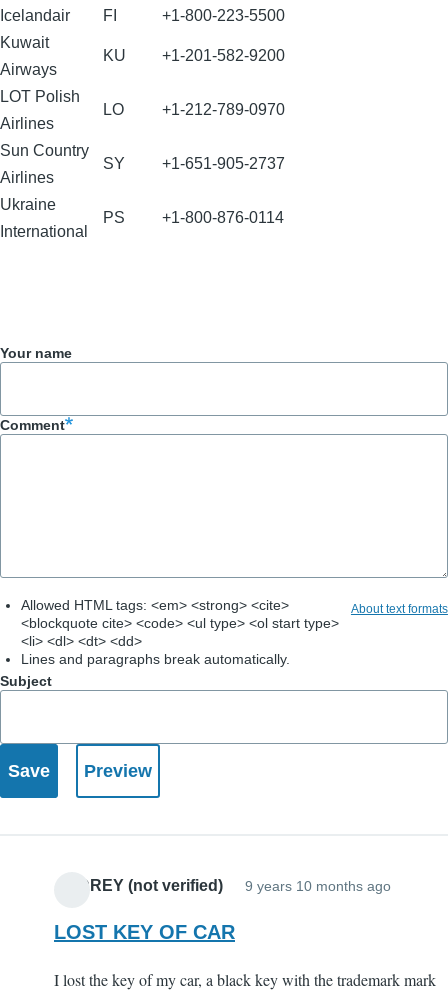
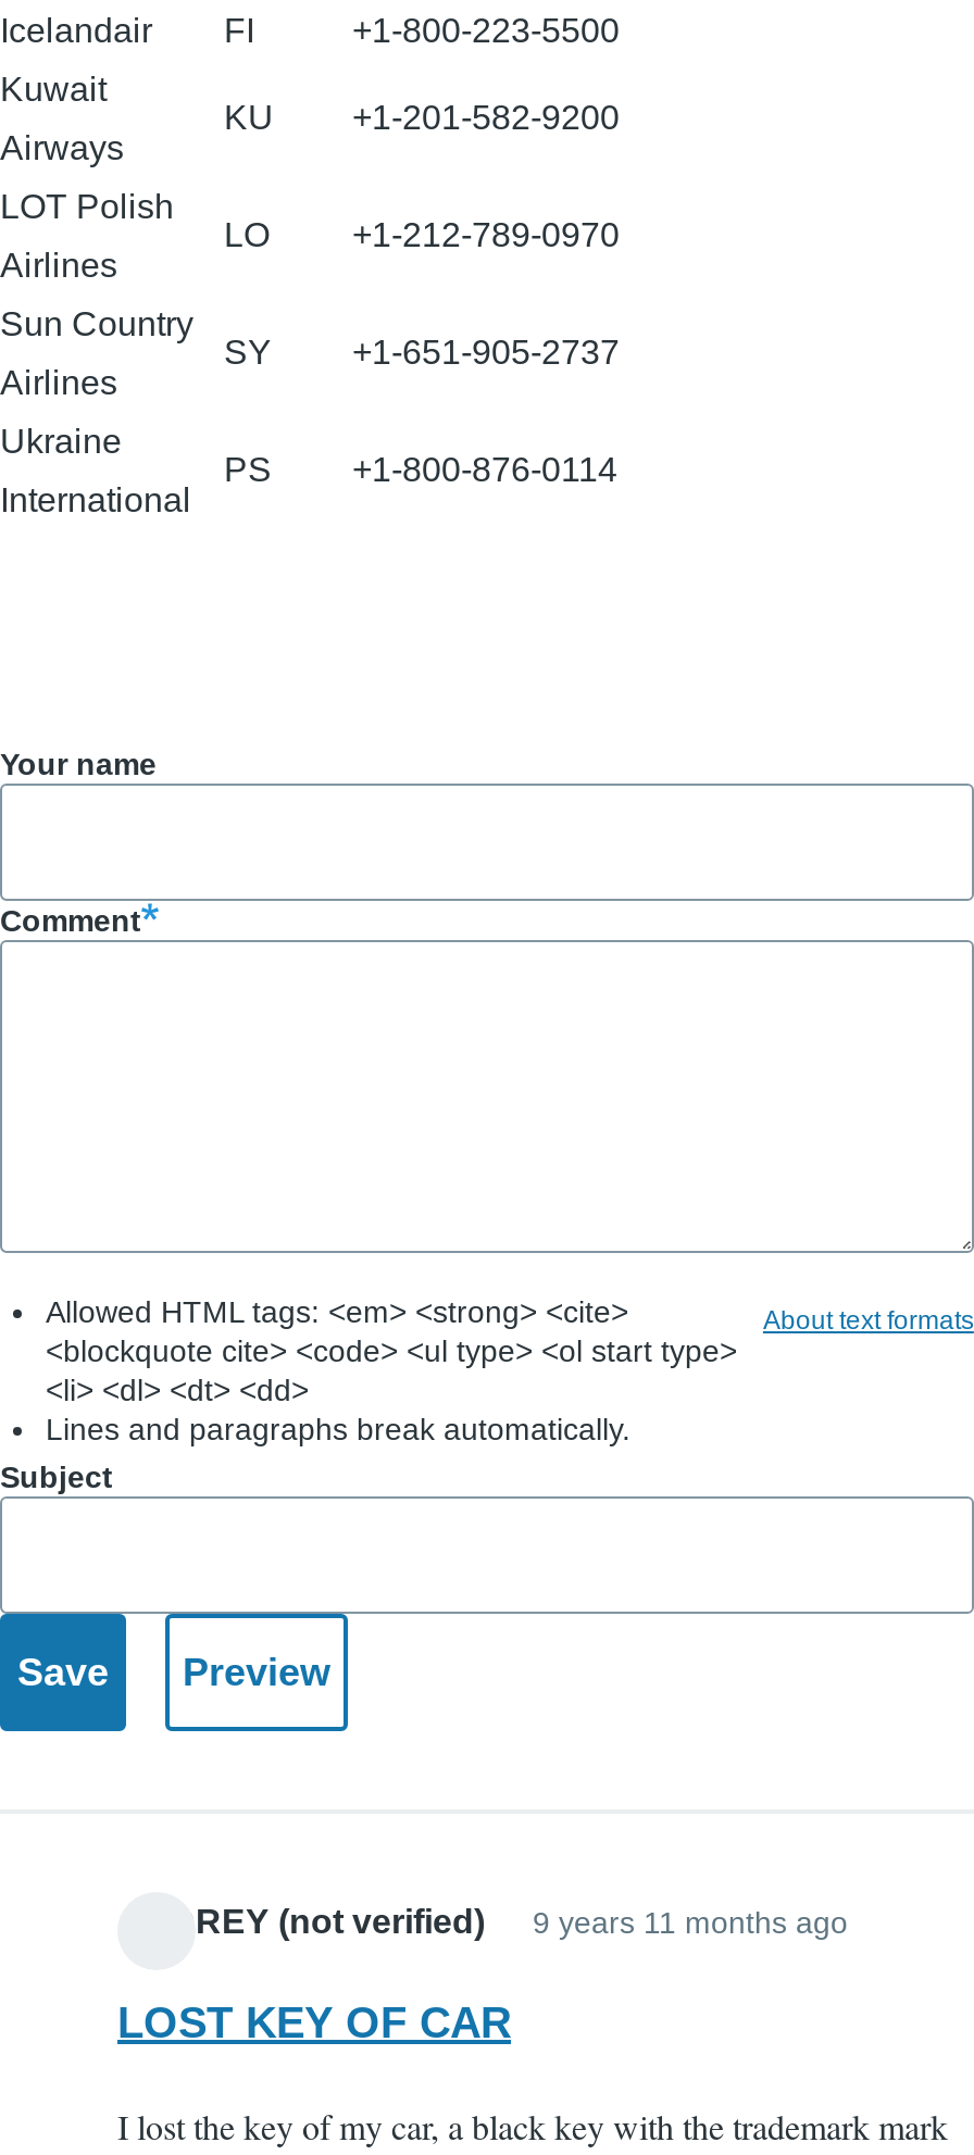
- 9 years 10 months ago
+ 9 years 11 months ago
